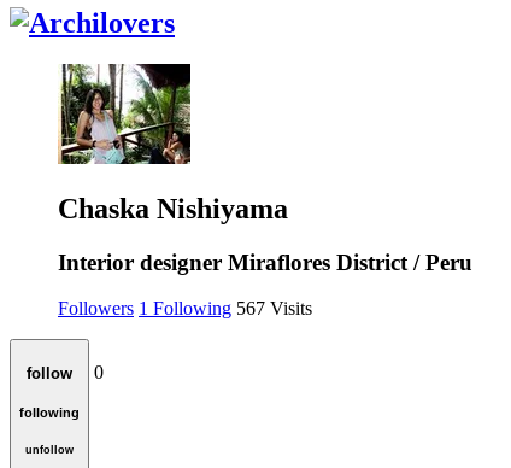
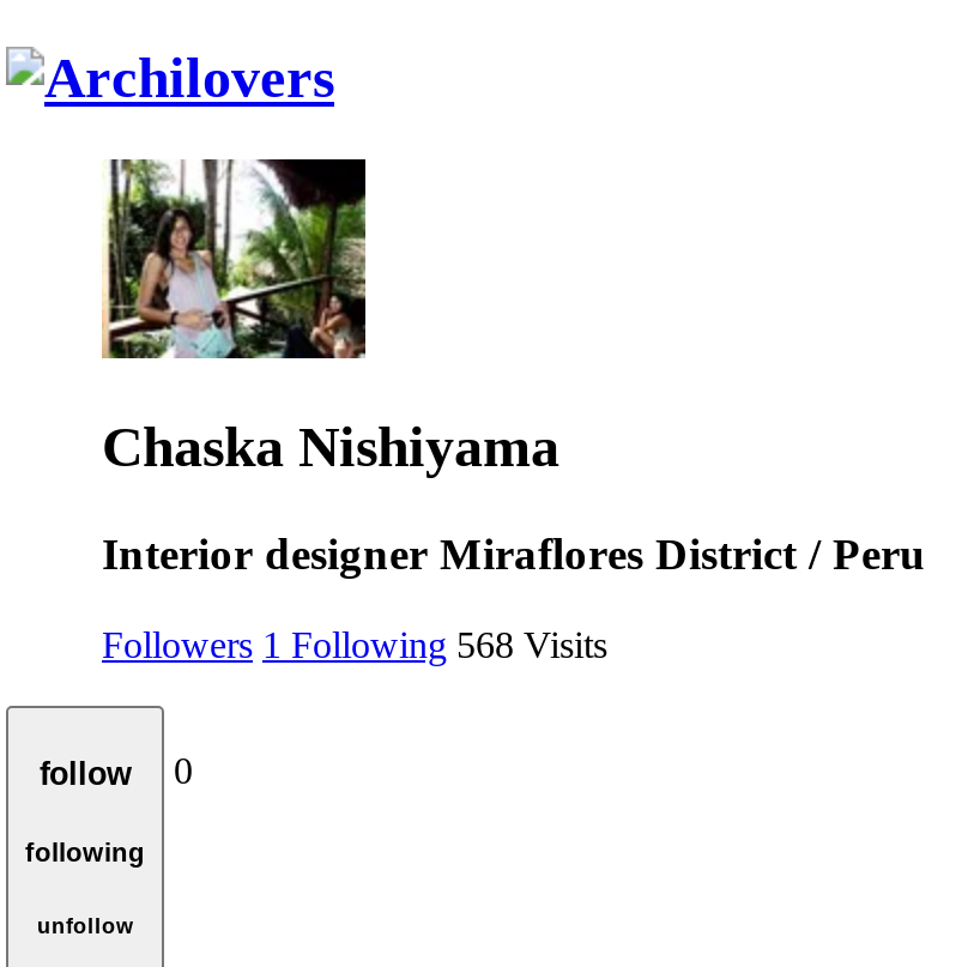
- Followers 1 Following 567 Visits
+ Followers 1 Following 568 Visits
